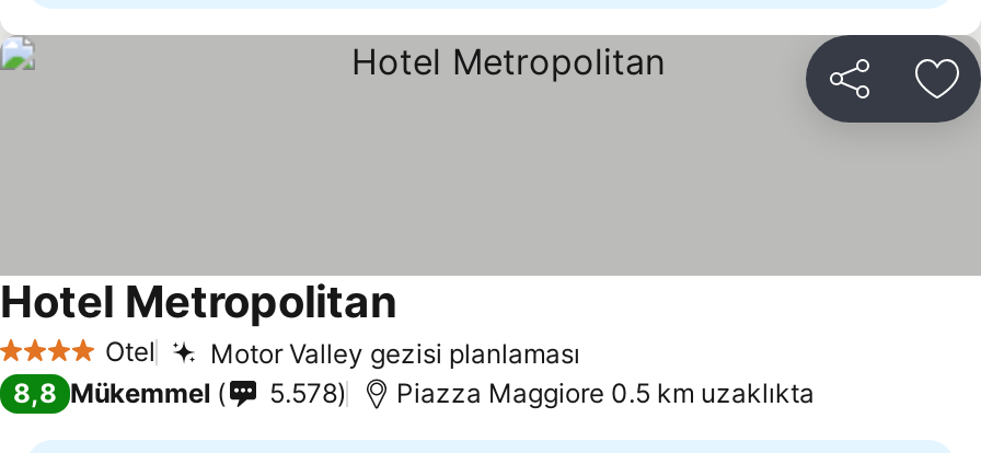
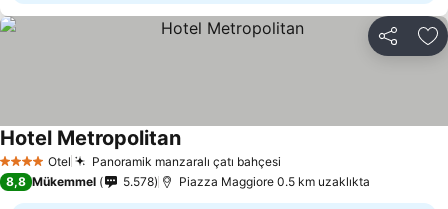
- Motor Valley gezisi planlaması
+ Panoramik manzaralı çatı bahçesi
